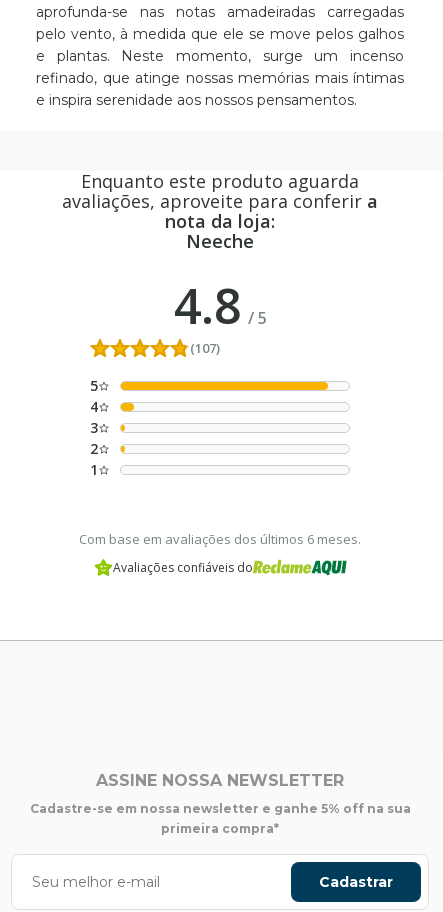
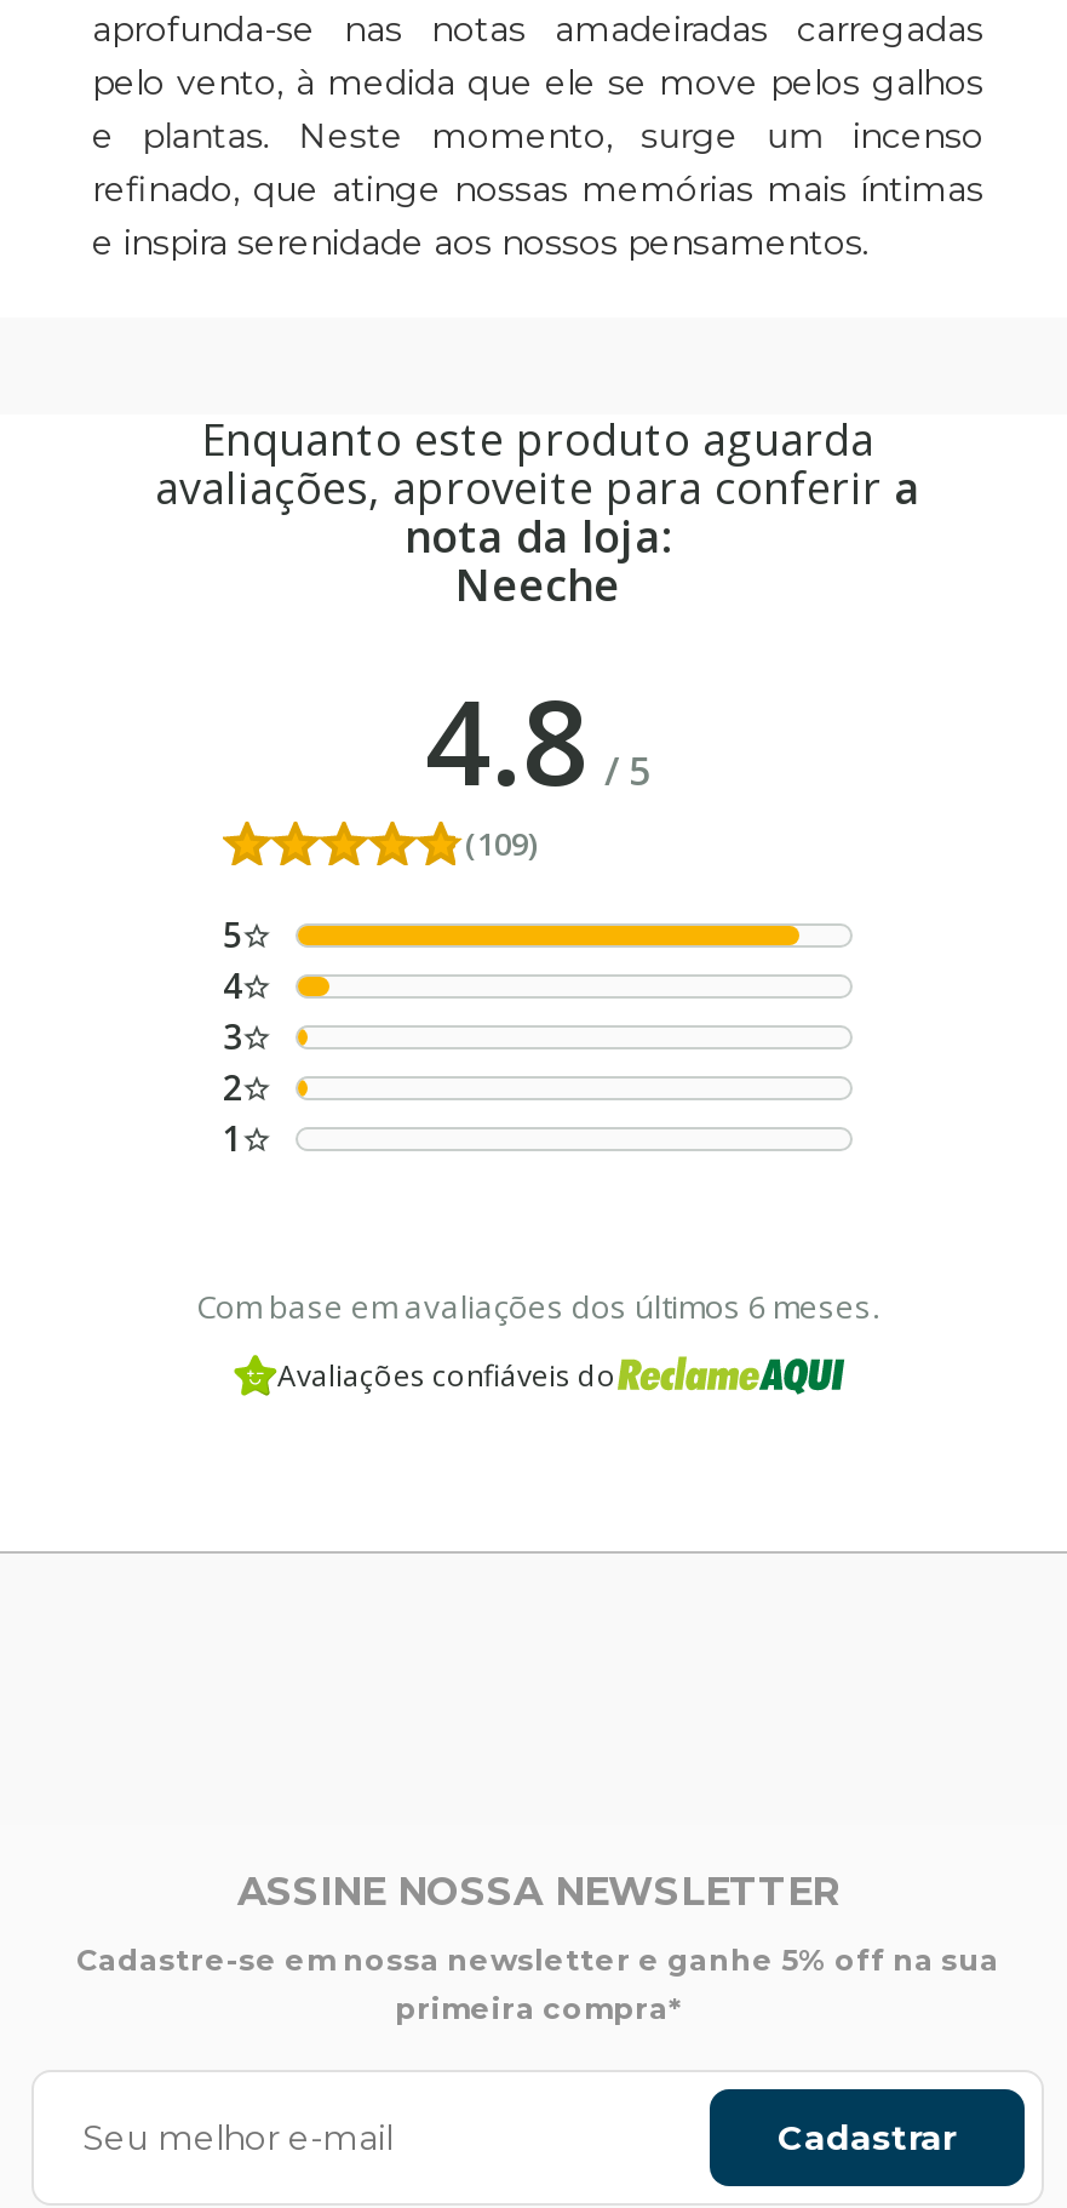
- (107)
+ (109)
